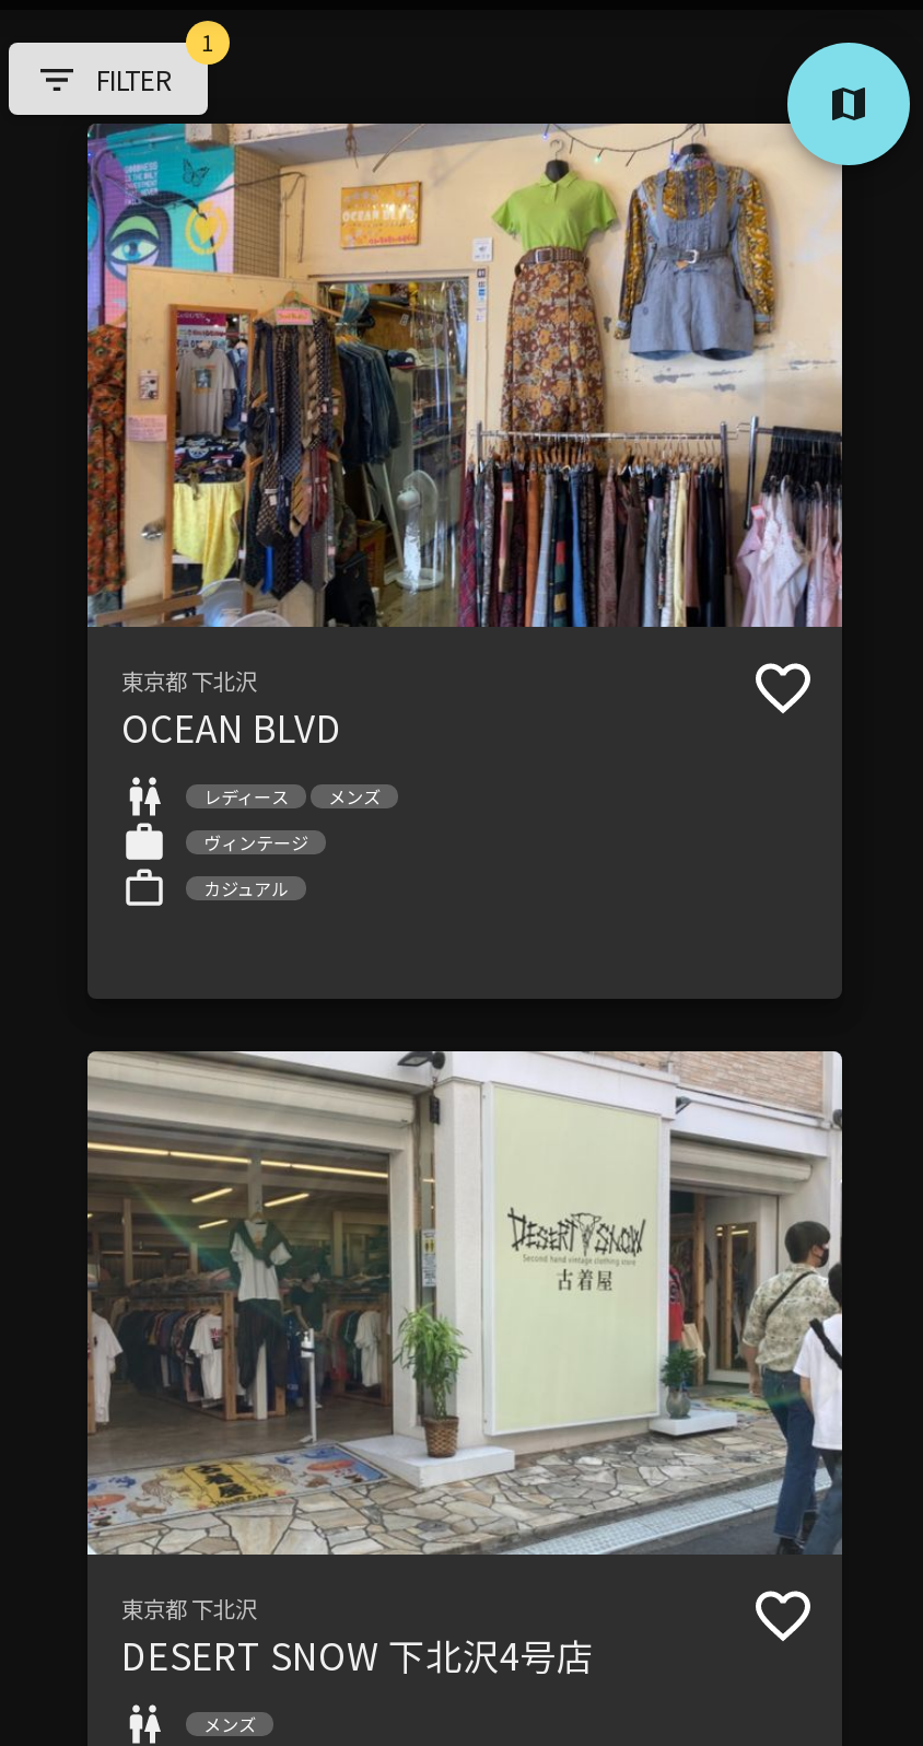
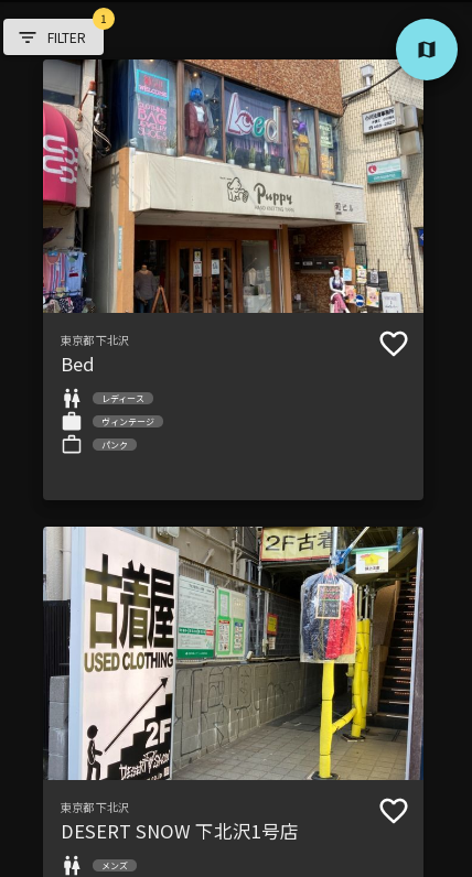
- [image]
- OCEAN BLVD
+ [image]
+ Bed

- メンズ

- カジュアル
+ パンク

- [image]
- DESERT SNOW 下北沢4号店
+ [image]
+ DESERT SNOW 下北沢1号店
